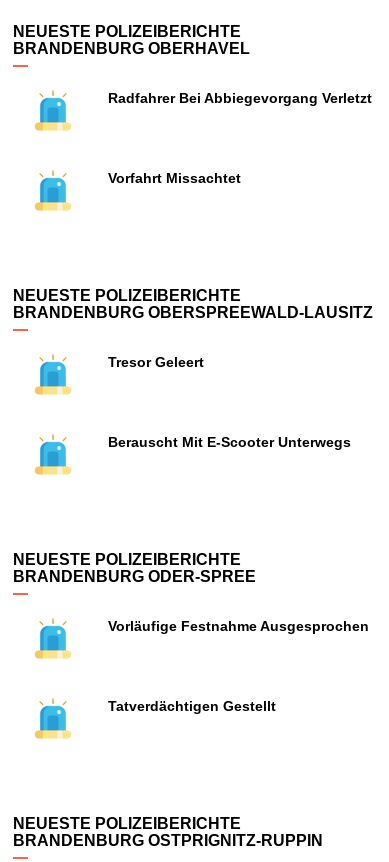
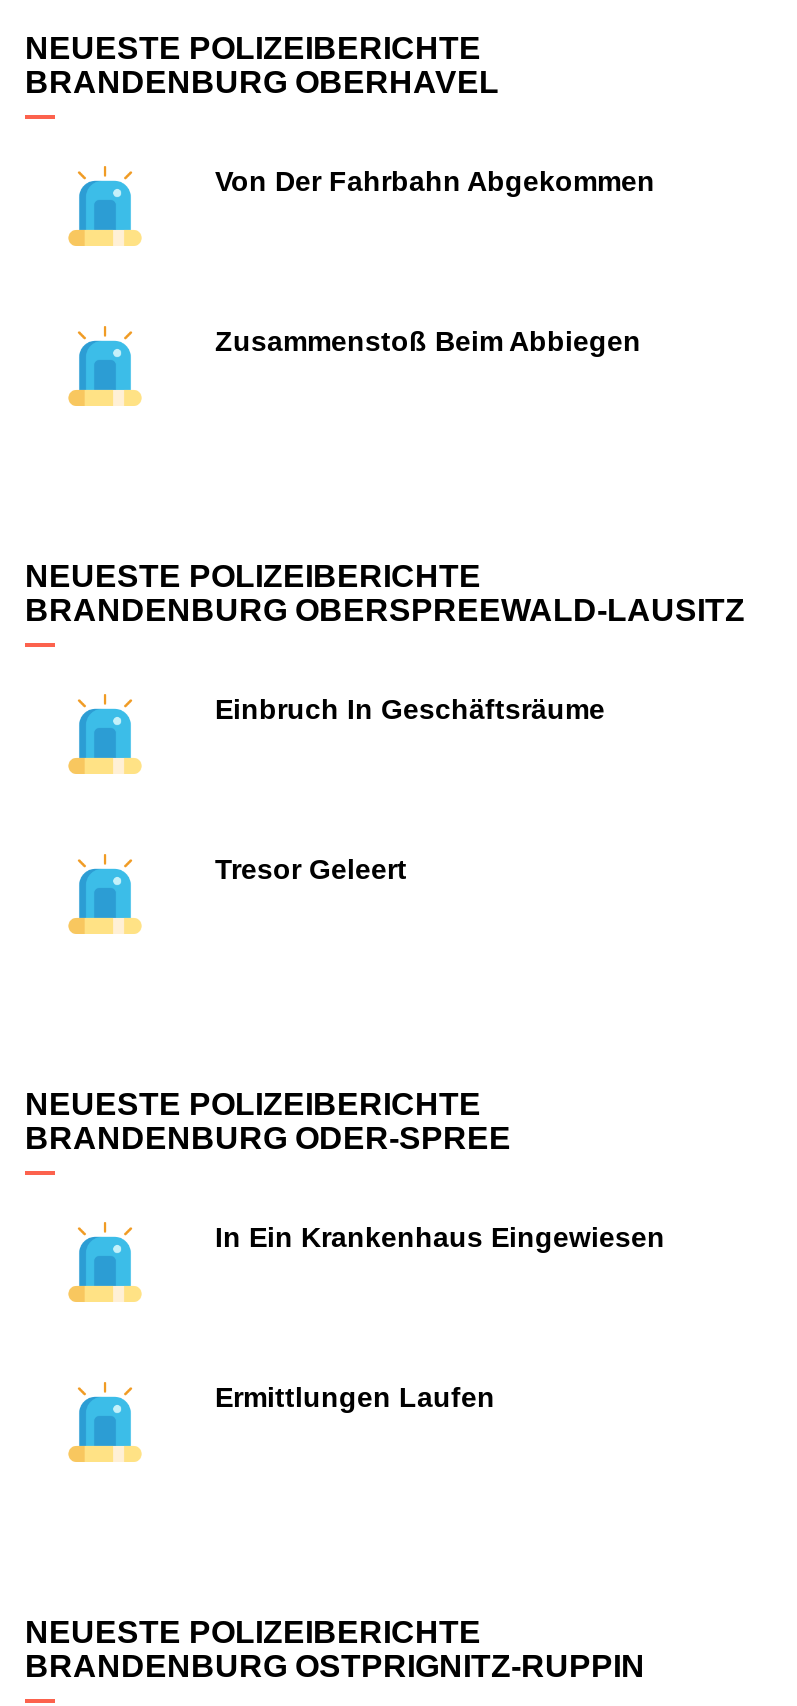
- Radfahrer Bei Abbiegevorgang Verletzt
+ Von Der Fahrbahn Abgekommen

- Vorfahrt Missachtet
+ Zusammenstoß Beim Abbiegen

+ Einbruch In Geschäftsräume

moved down: Tresor Geleert

- Berauscht Mit E-Scooter Unterwegs

- Vorläufige Festnahme Ausgesprochen
+ In Ein Krankenhaus Eingewiesen

- Tatverdächtigen Gestellt
+ Ermittlungen Laufen
